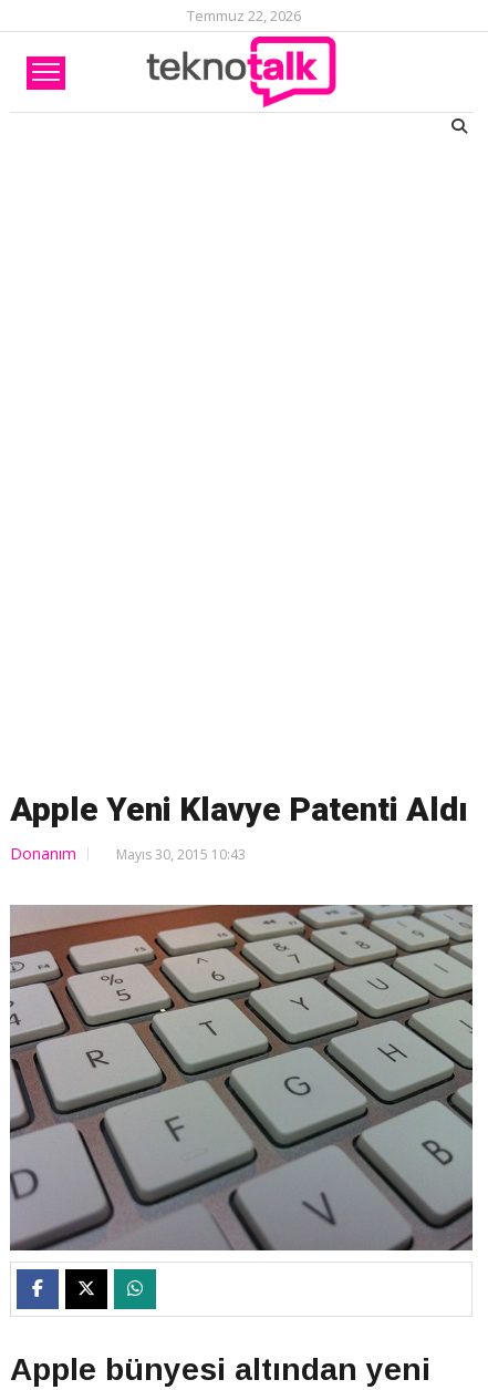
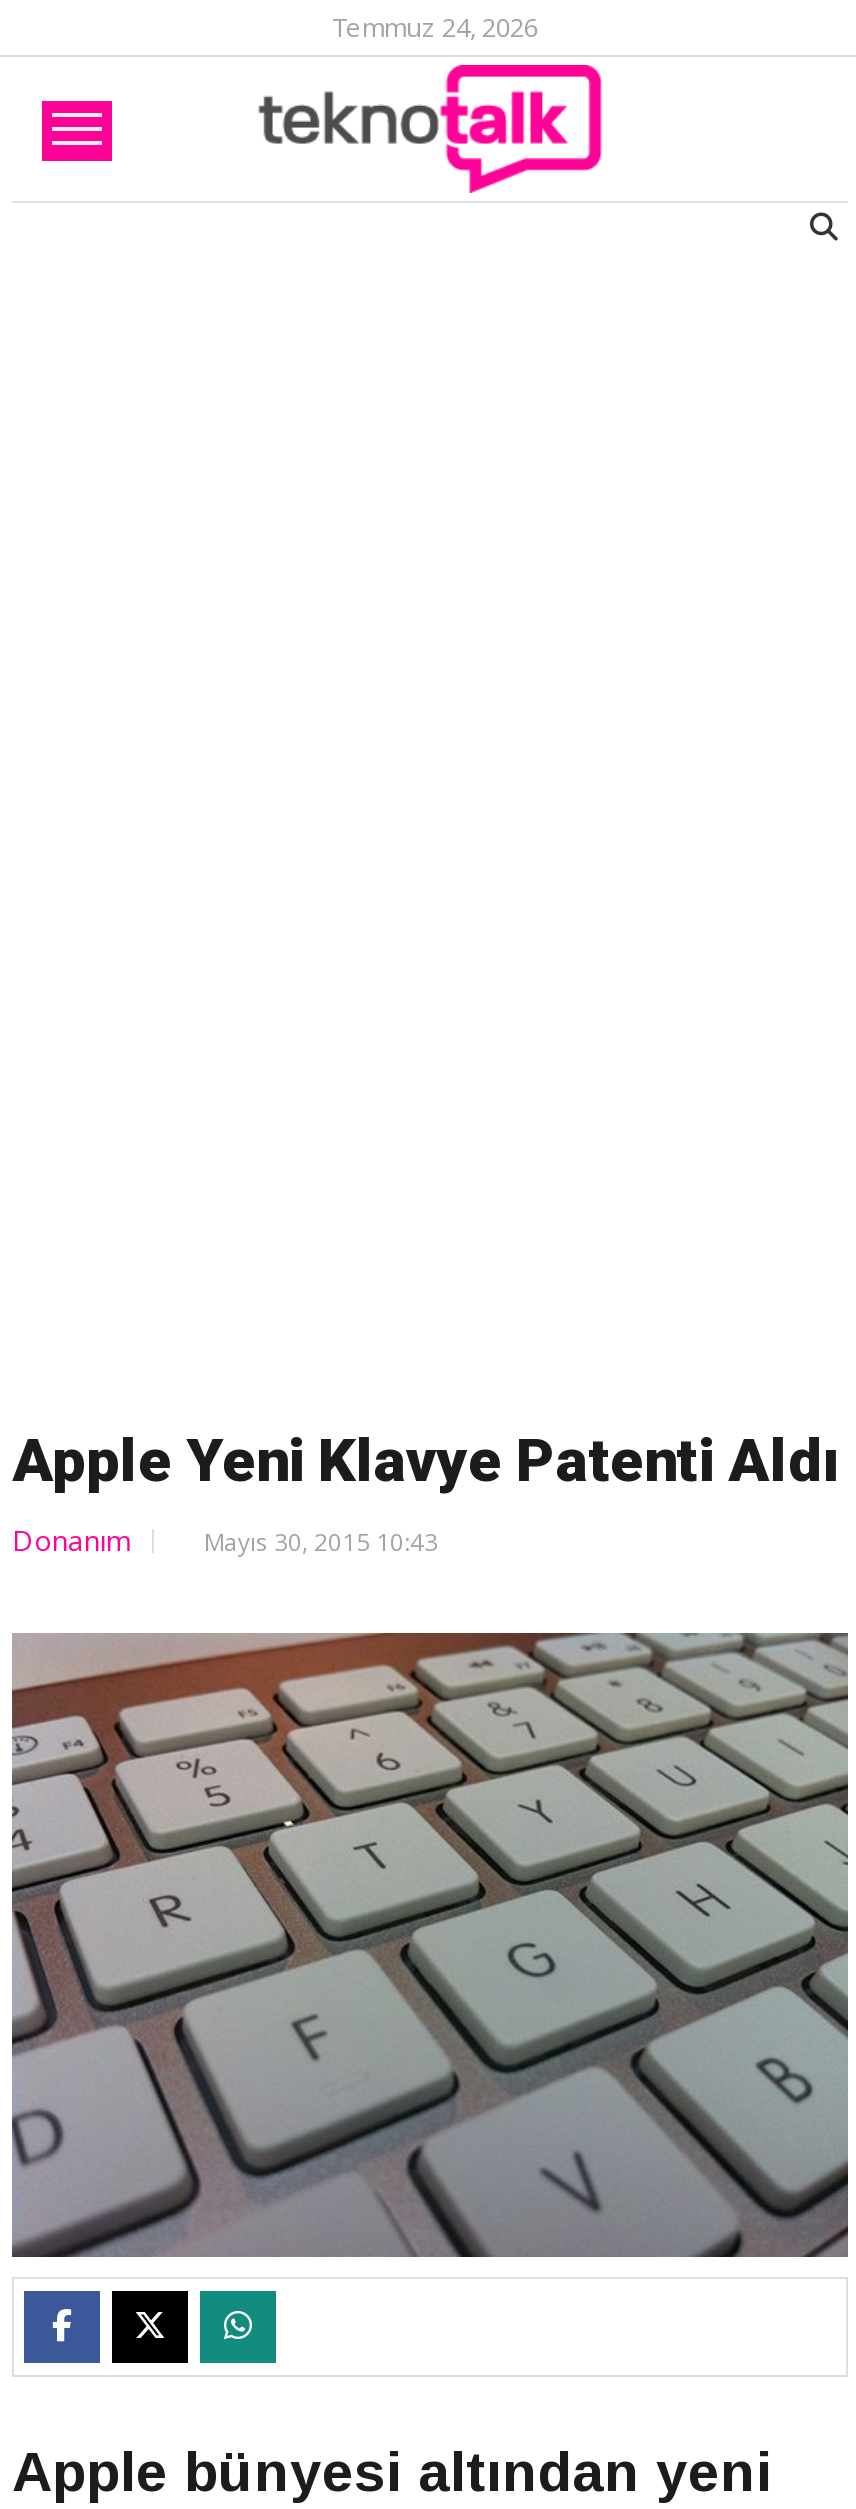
- Temmuz 22, 2026
+ Temmuz 24, 2026
